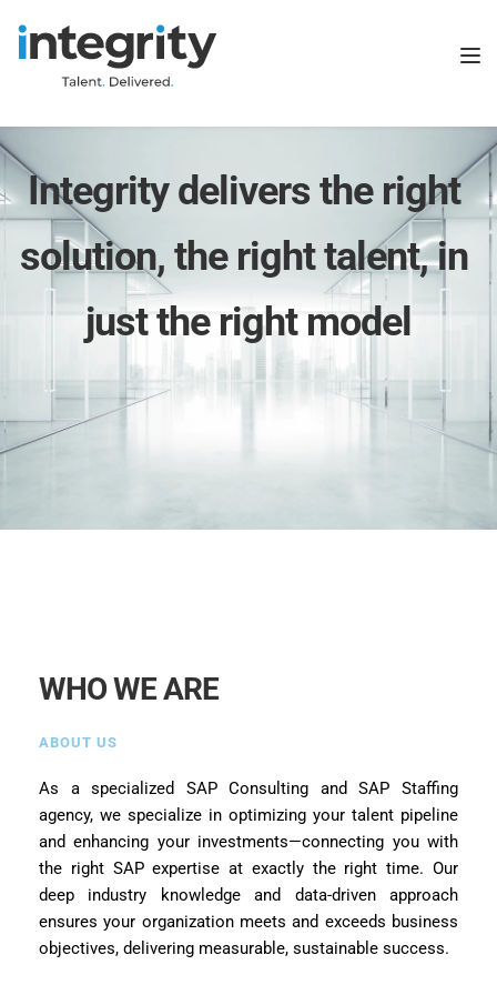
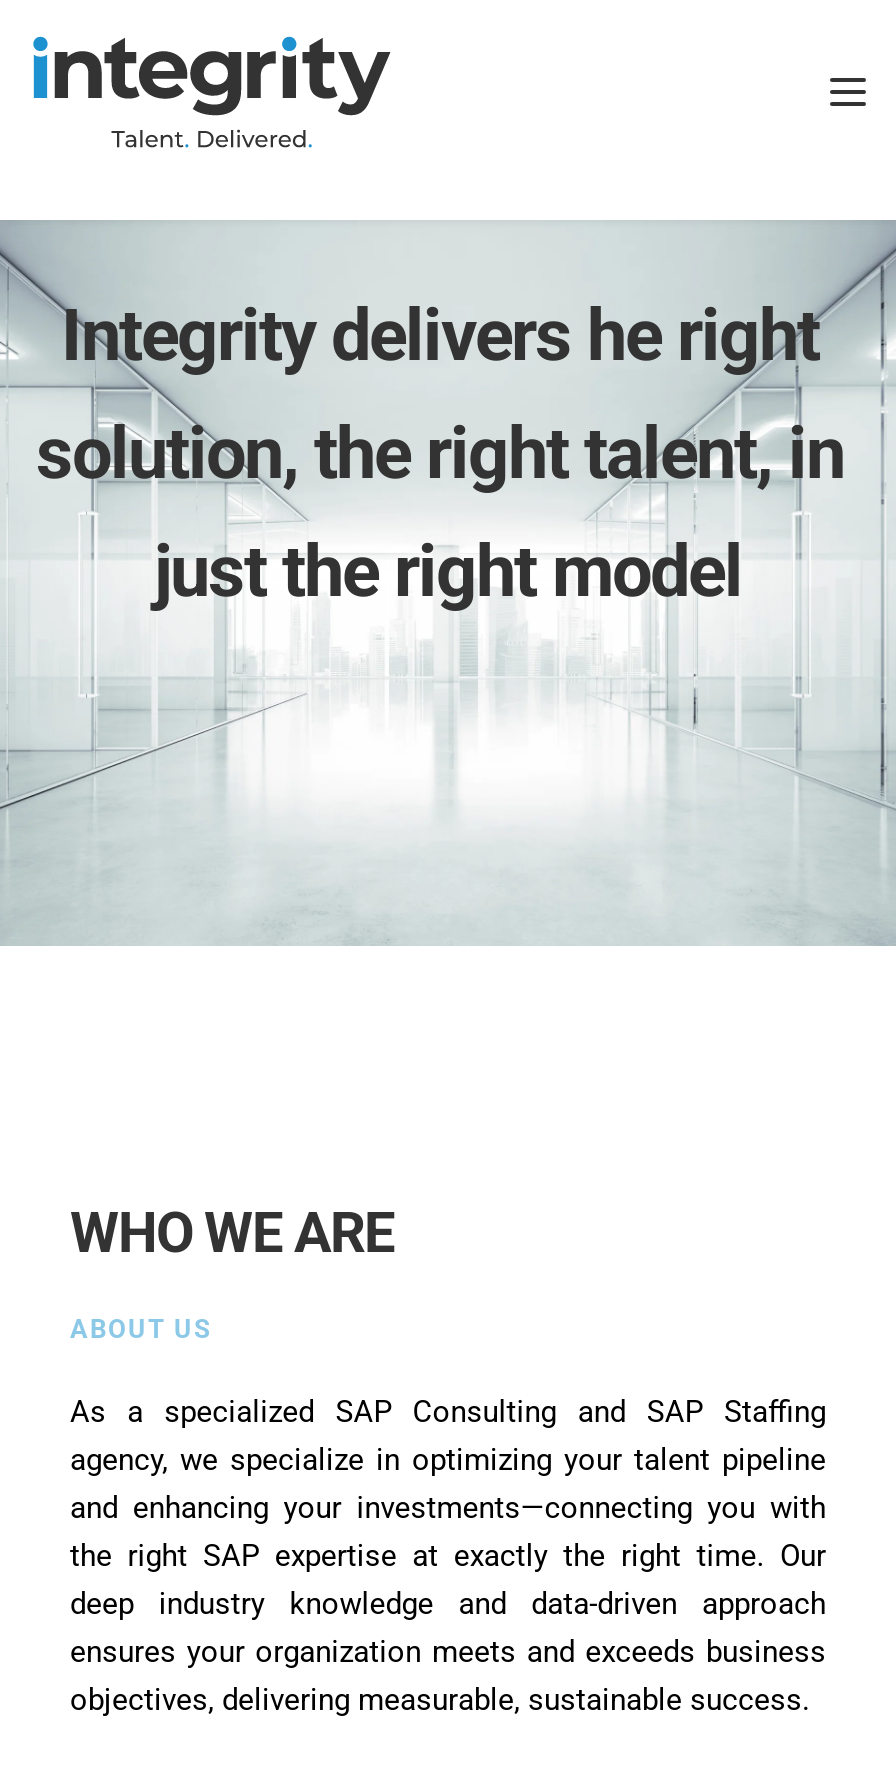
- Integrity delivers the right
+ Integrity delivers he right
